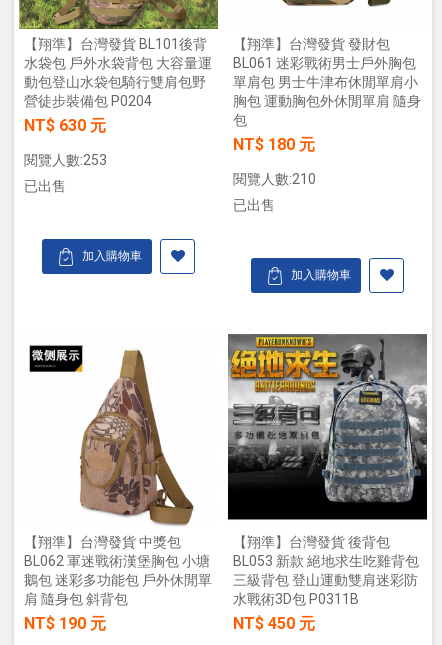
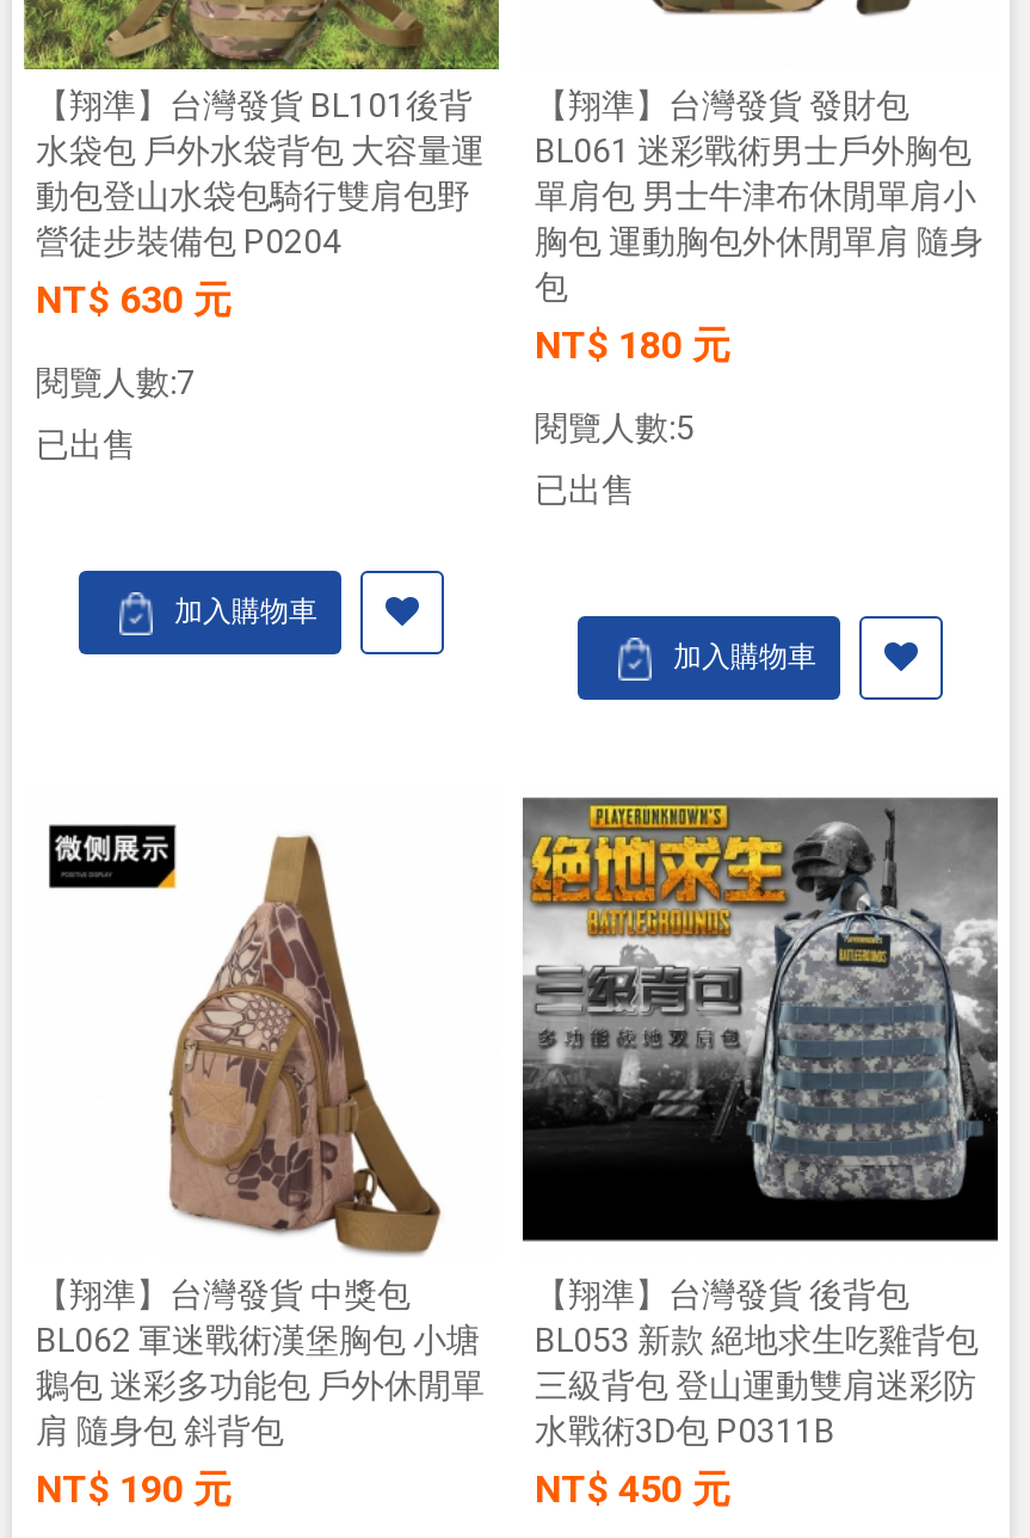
- 閱覽人數:253
+ 閱覽人數:7

- 閱覽人數:210
+ 閱覽人數:5
